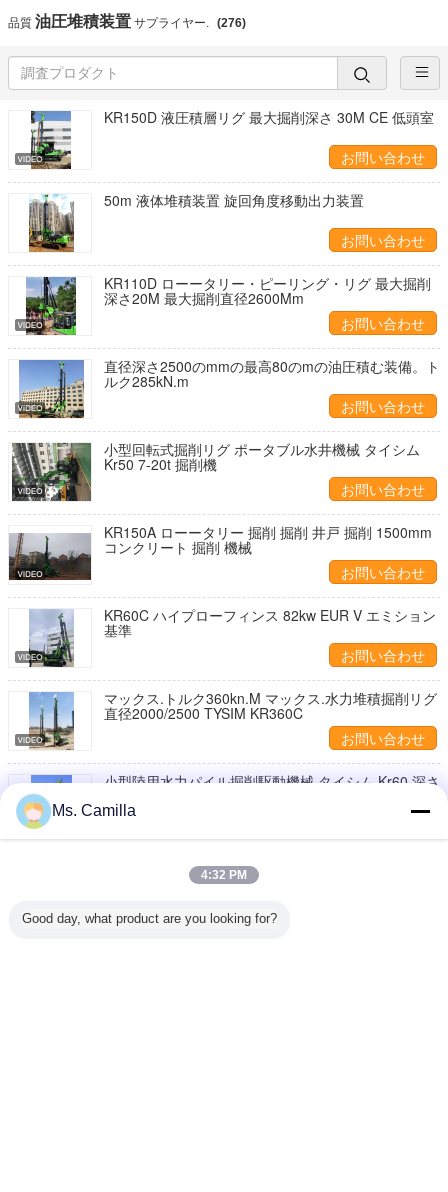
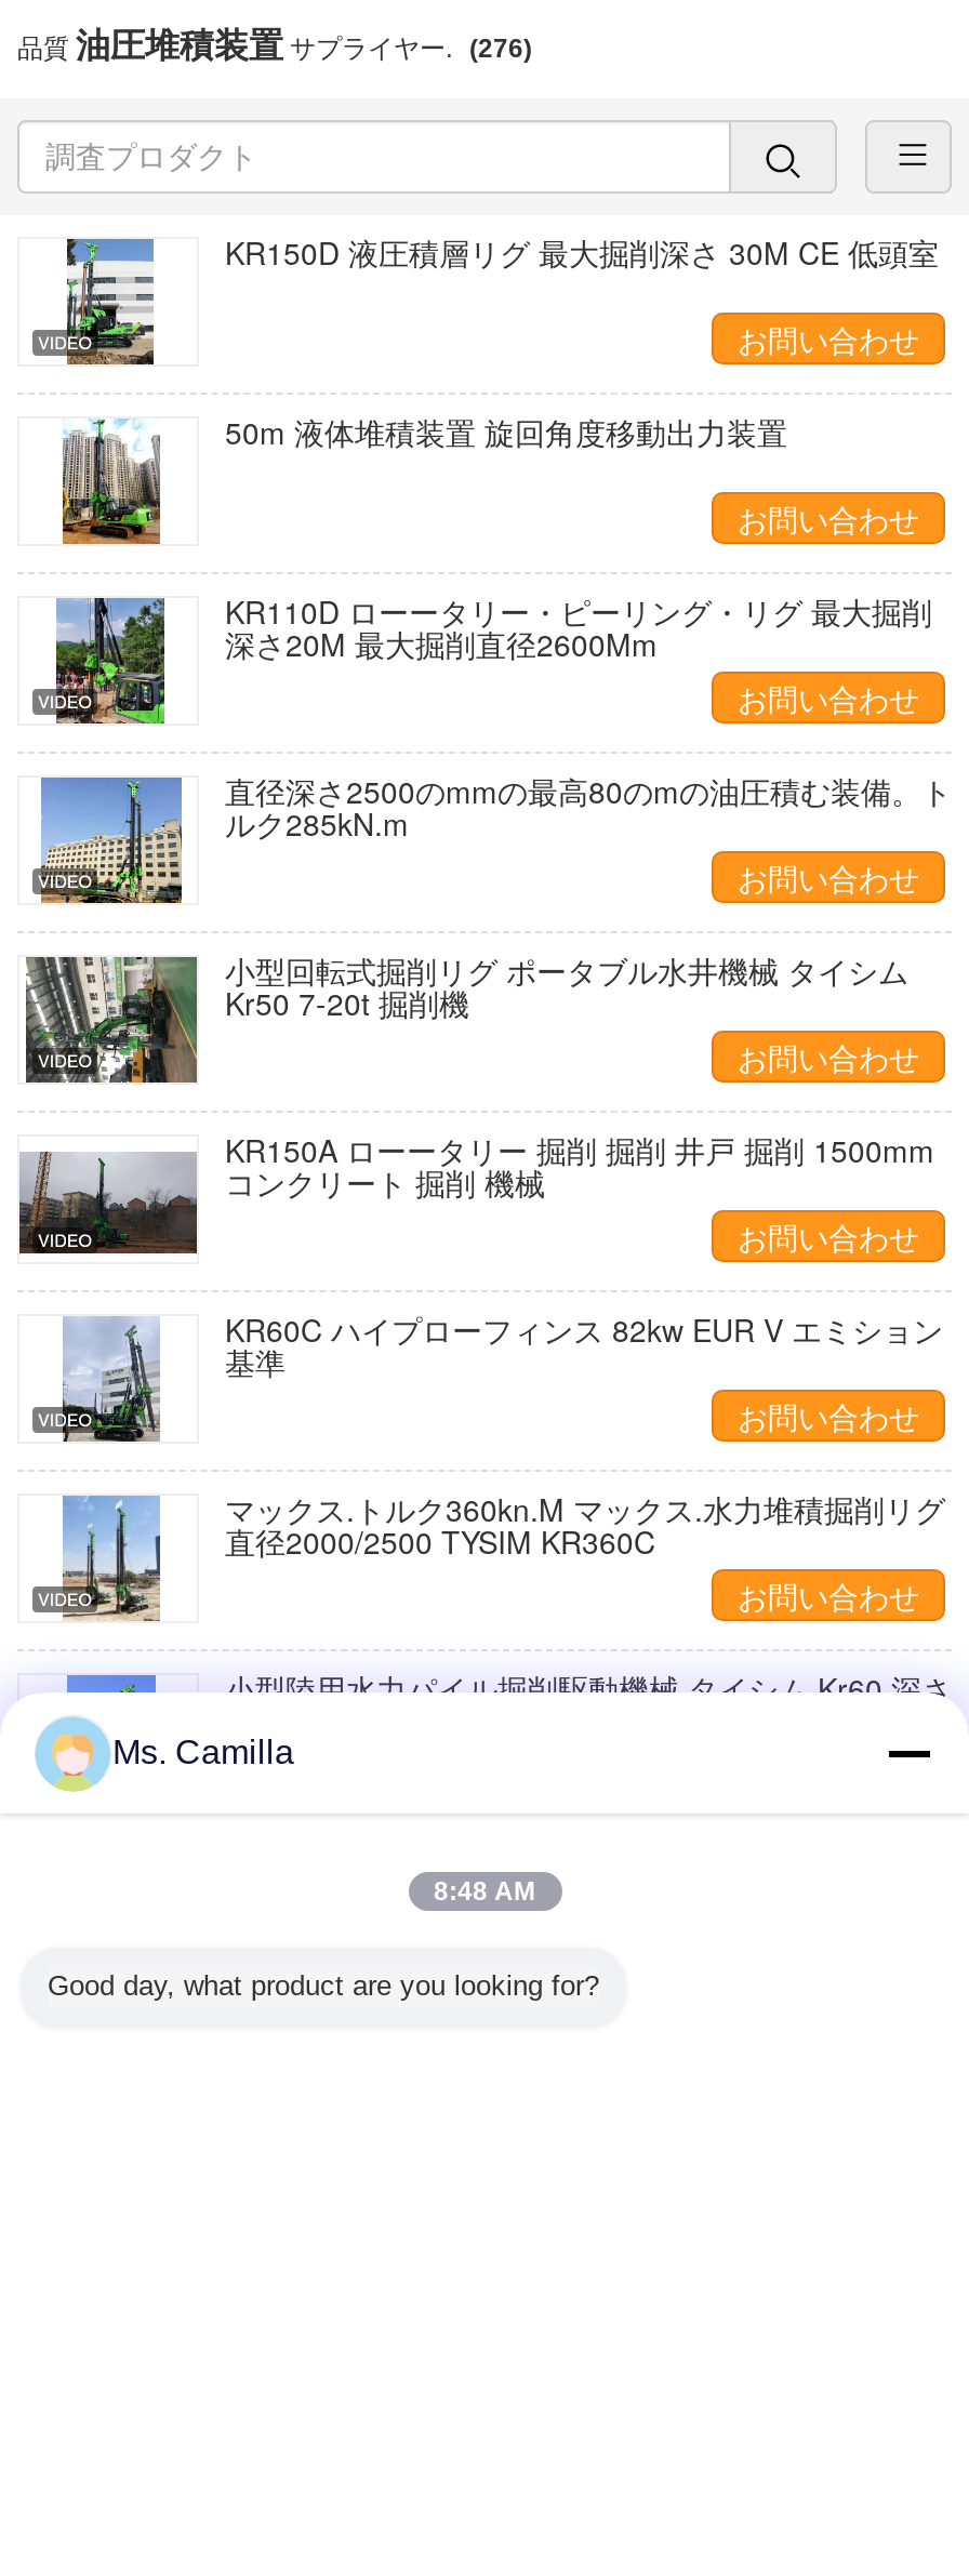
- 4:32 PM
+ 8:48 AM
